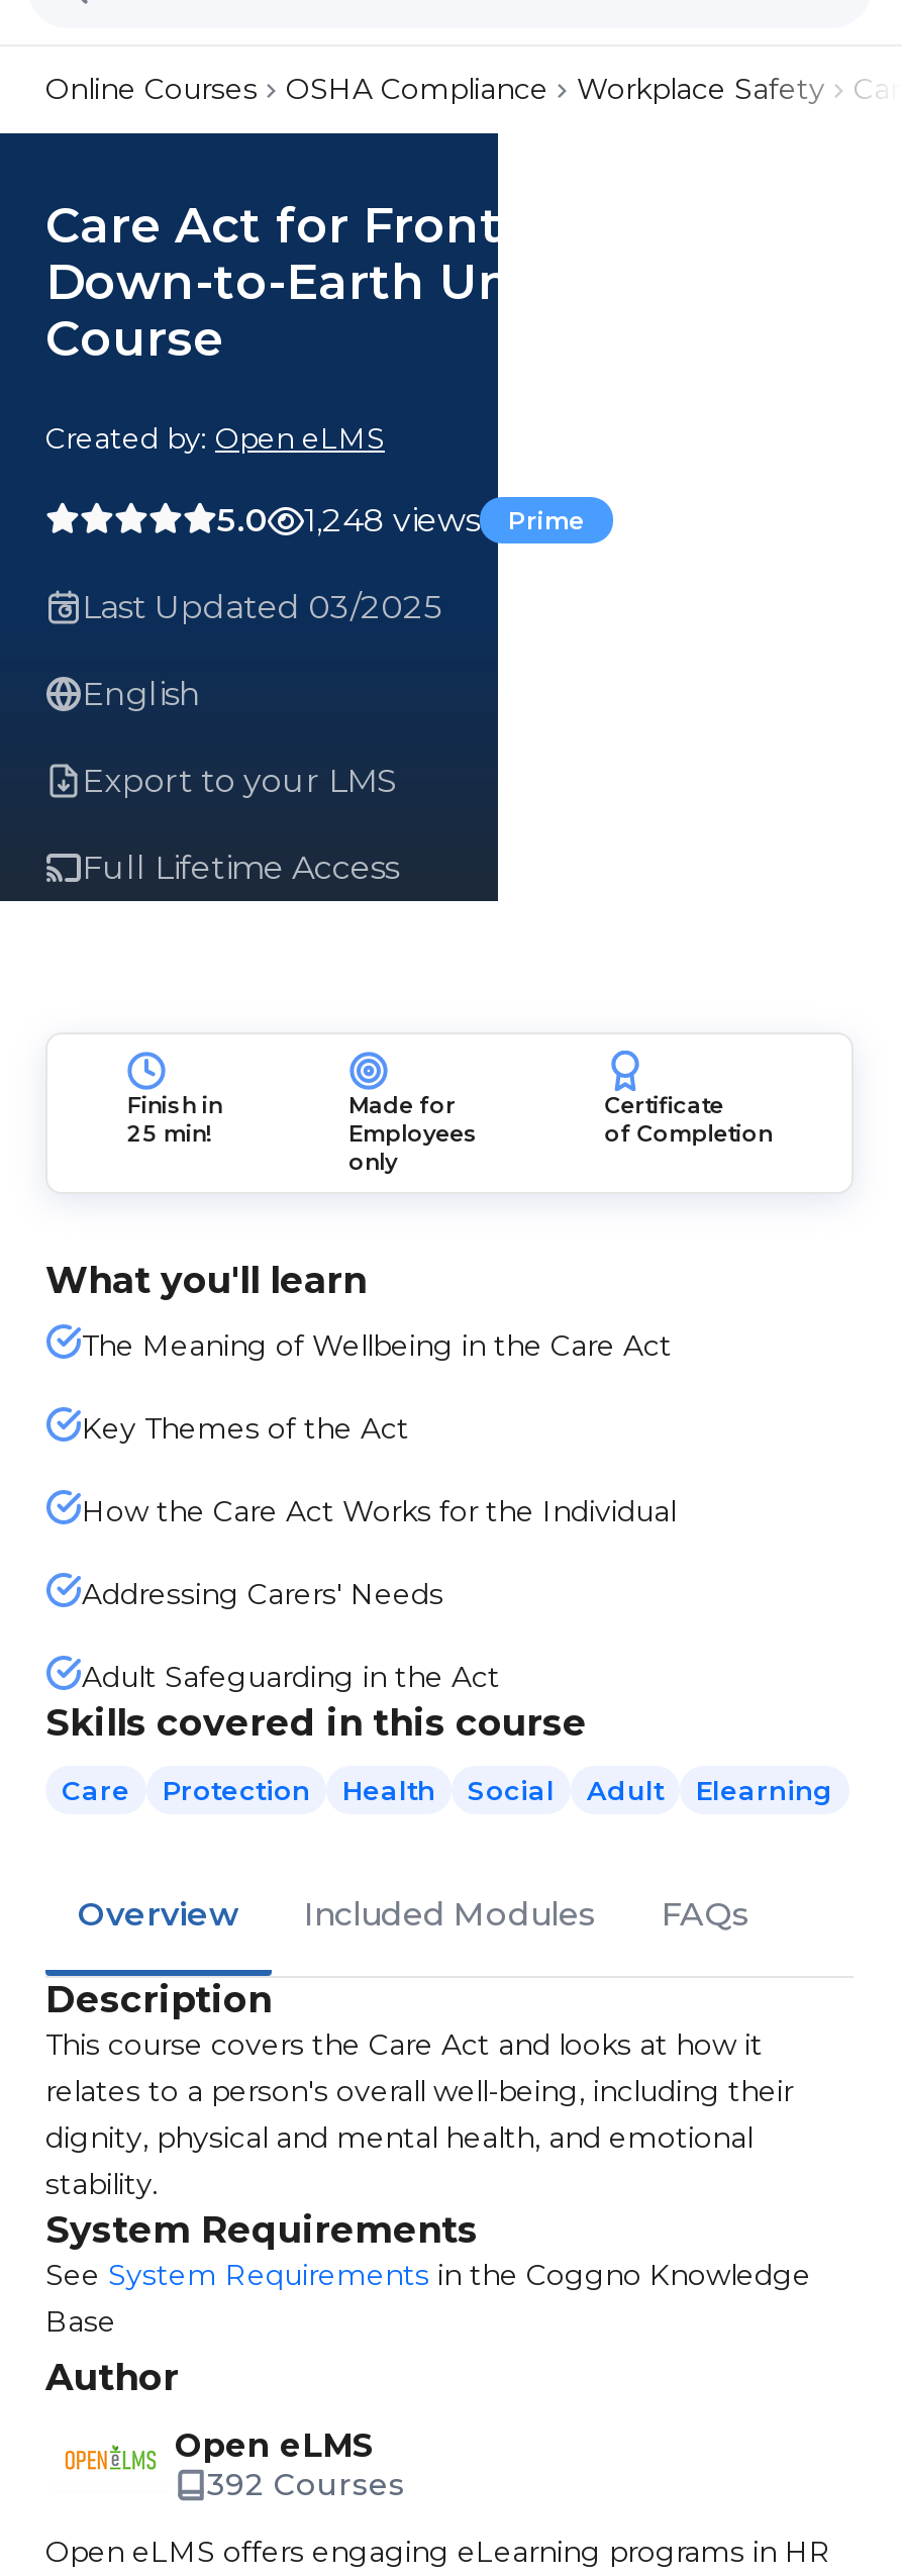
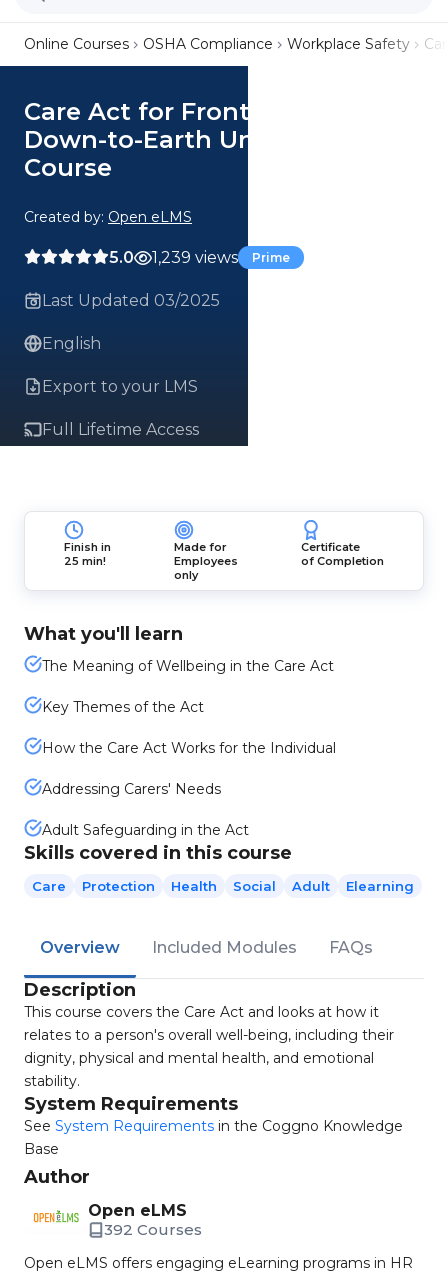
- 5.0 1,248 views Prime
+ 5.0 1,239 views Prime
